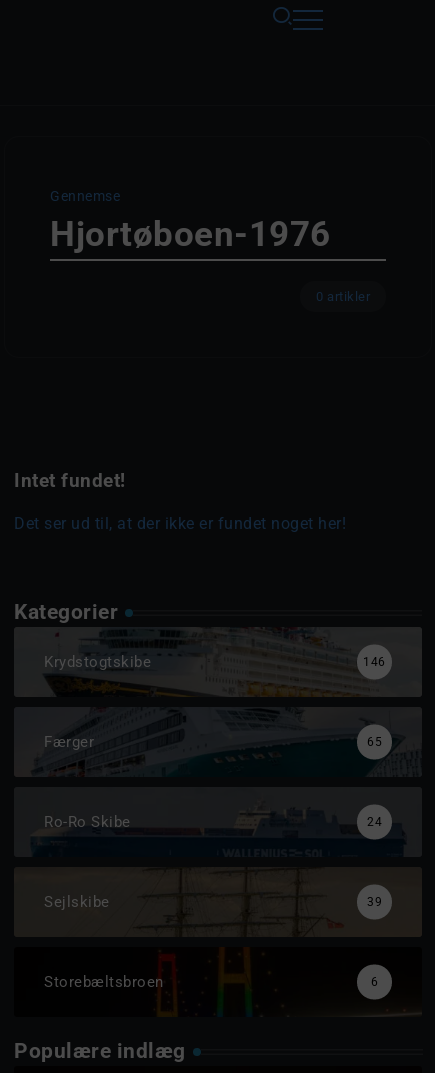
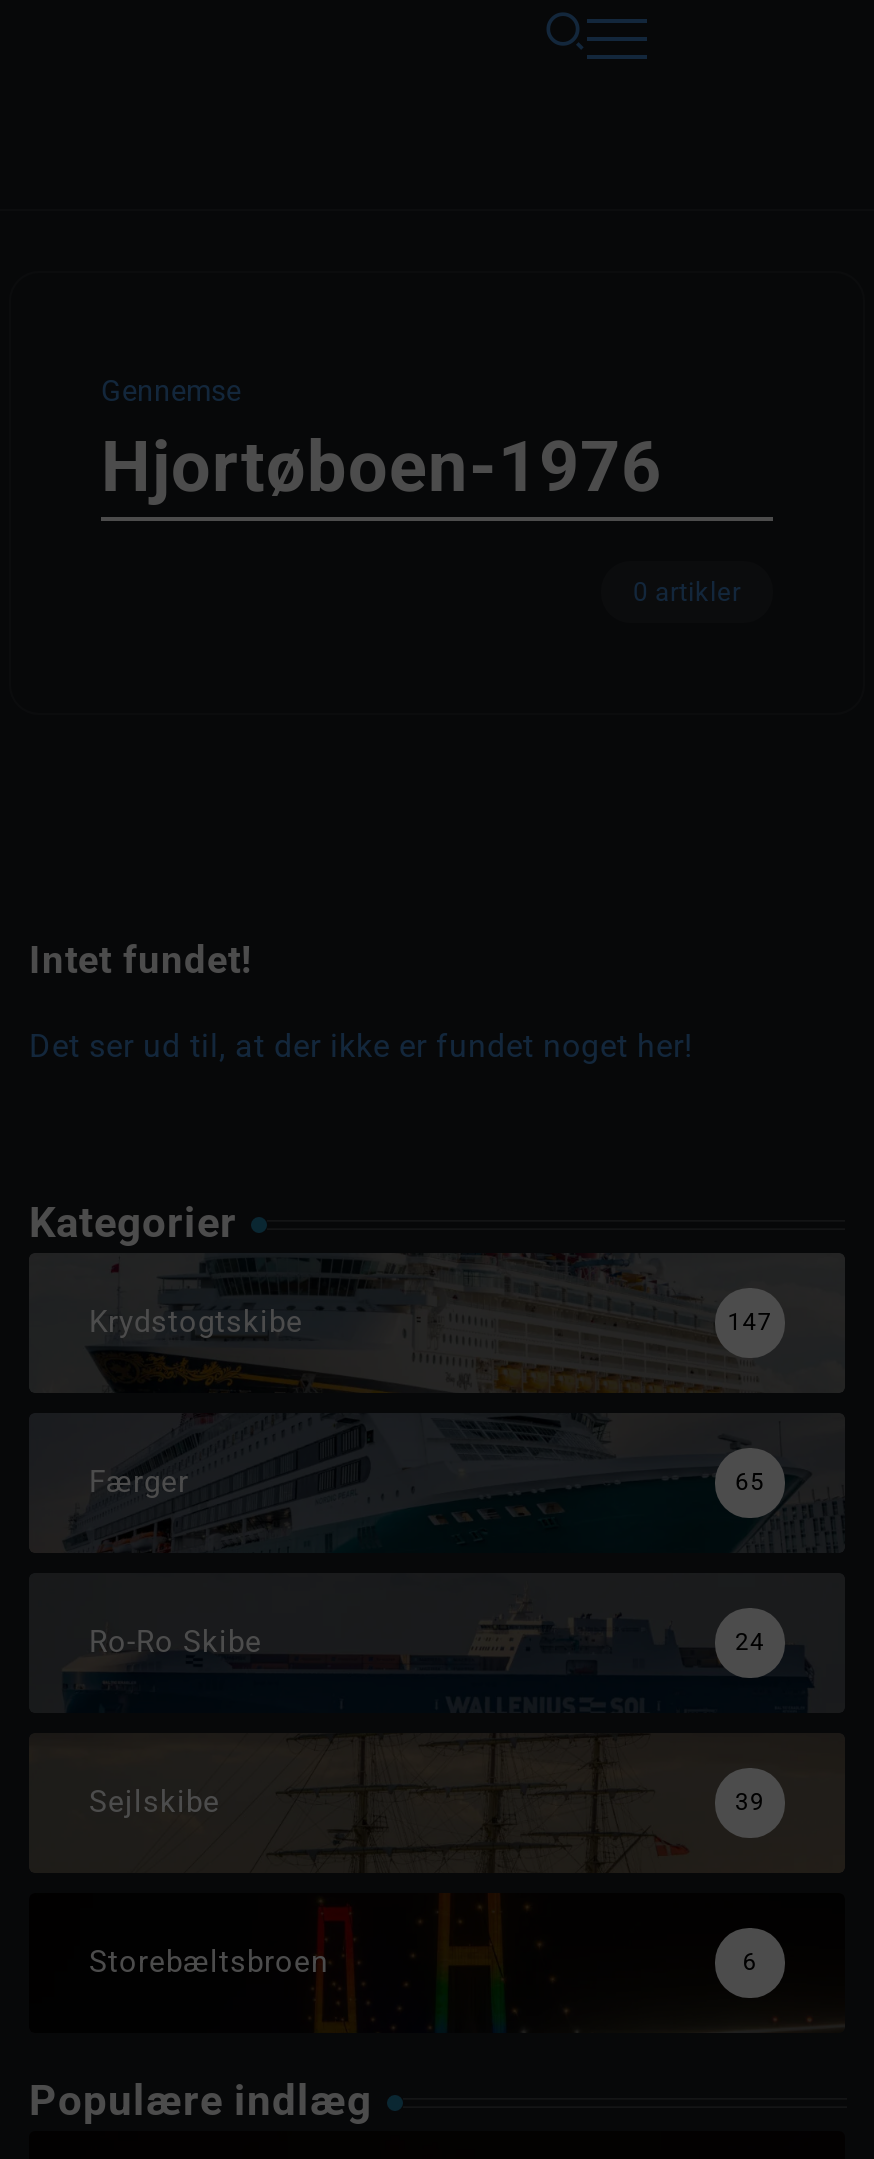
- 146
+ 147
